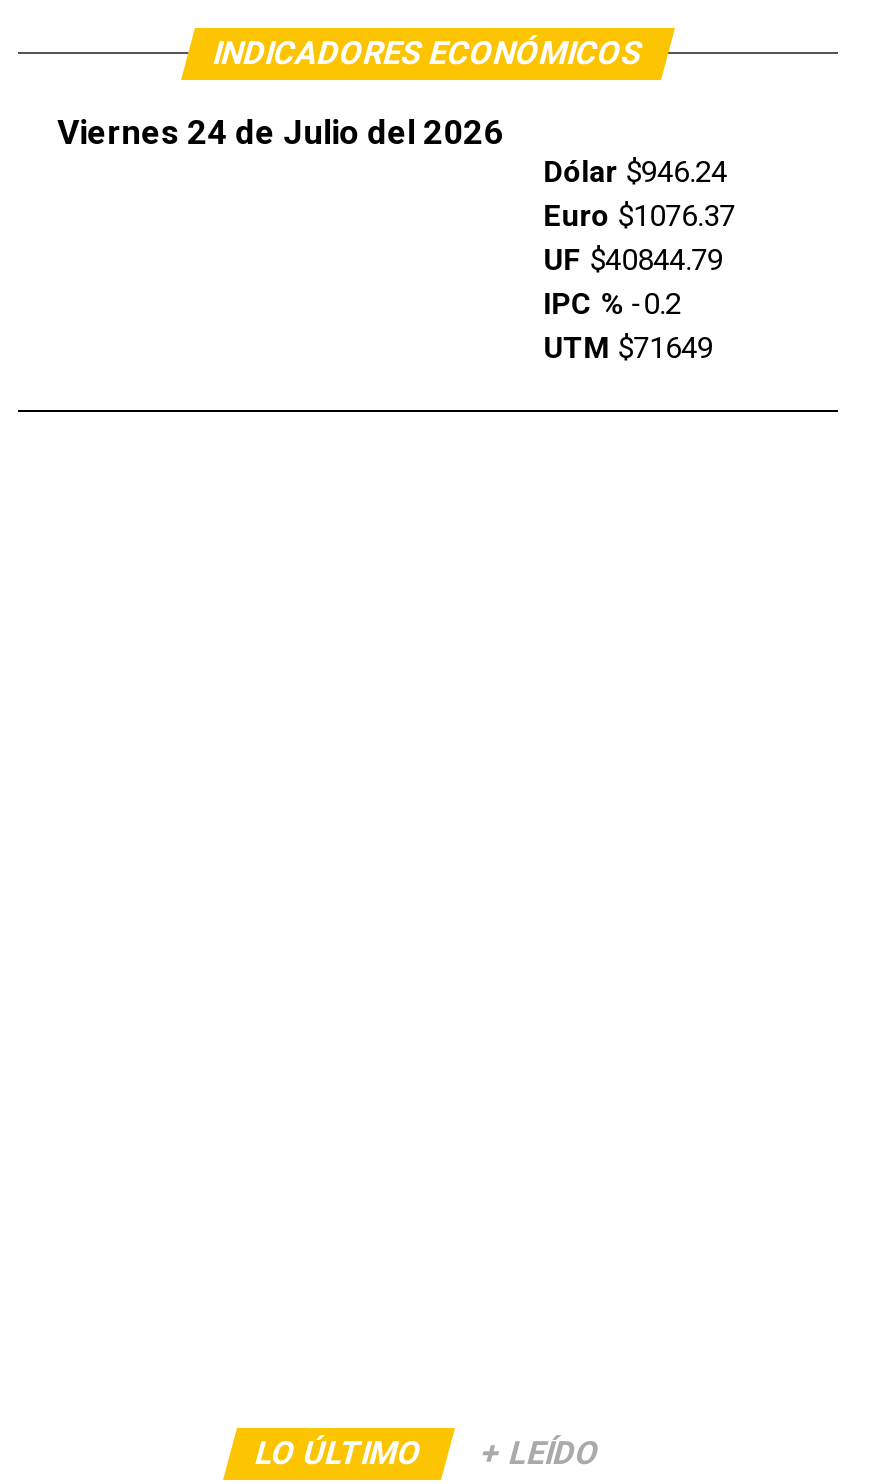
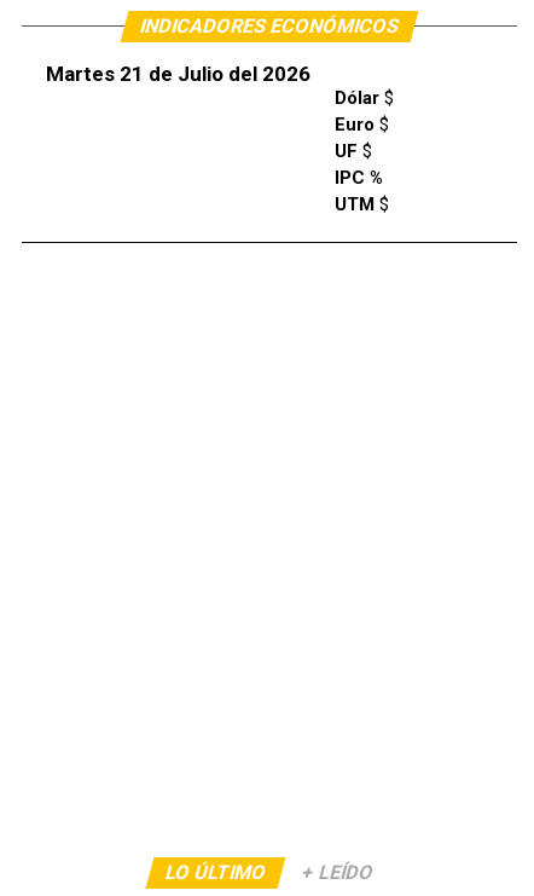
- Viernes 24 de Julio del 2026
- Dólar $946.24
- Euro $1076.37
- UF $40844.79
- IPC % -0.2
- UTM $71649
+ Martes 21 de Julio del 2026
+ Dólar $
+ Euro $
+ UF $
+ IPC %
+ UTM $
